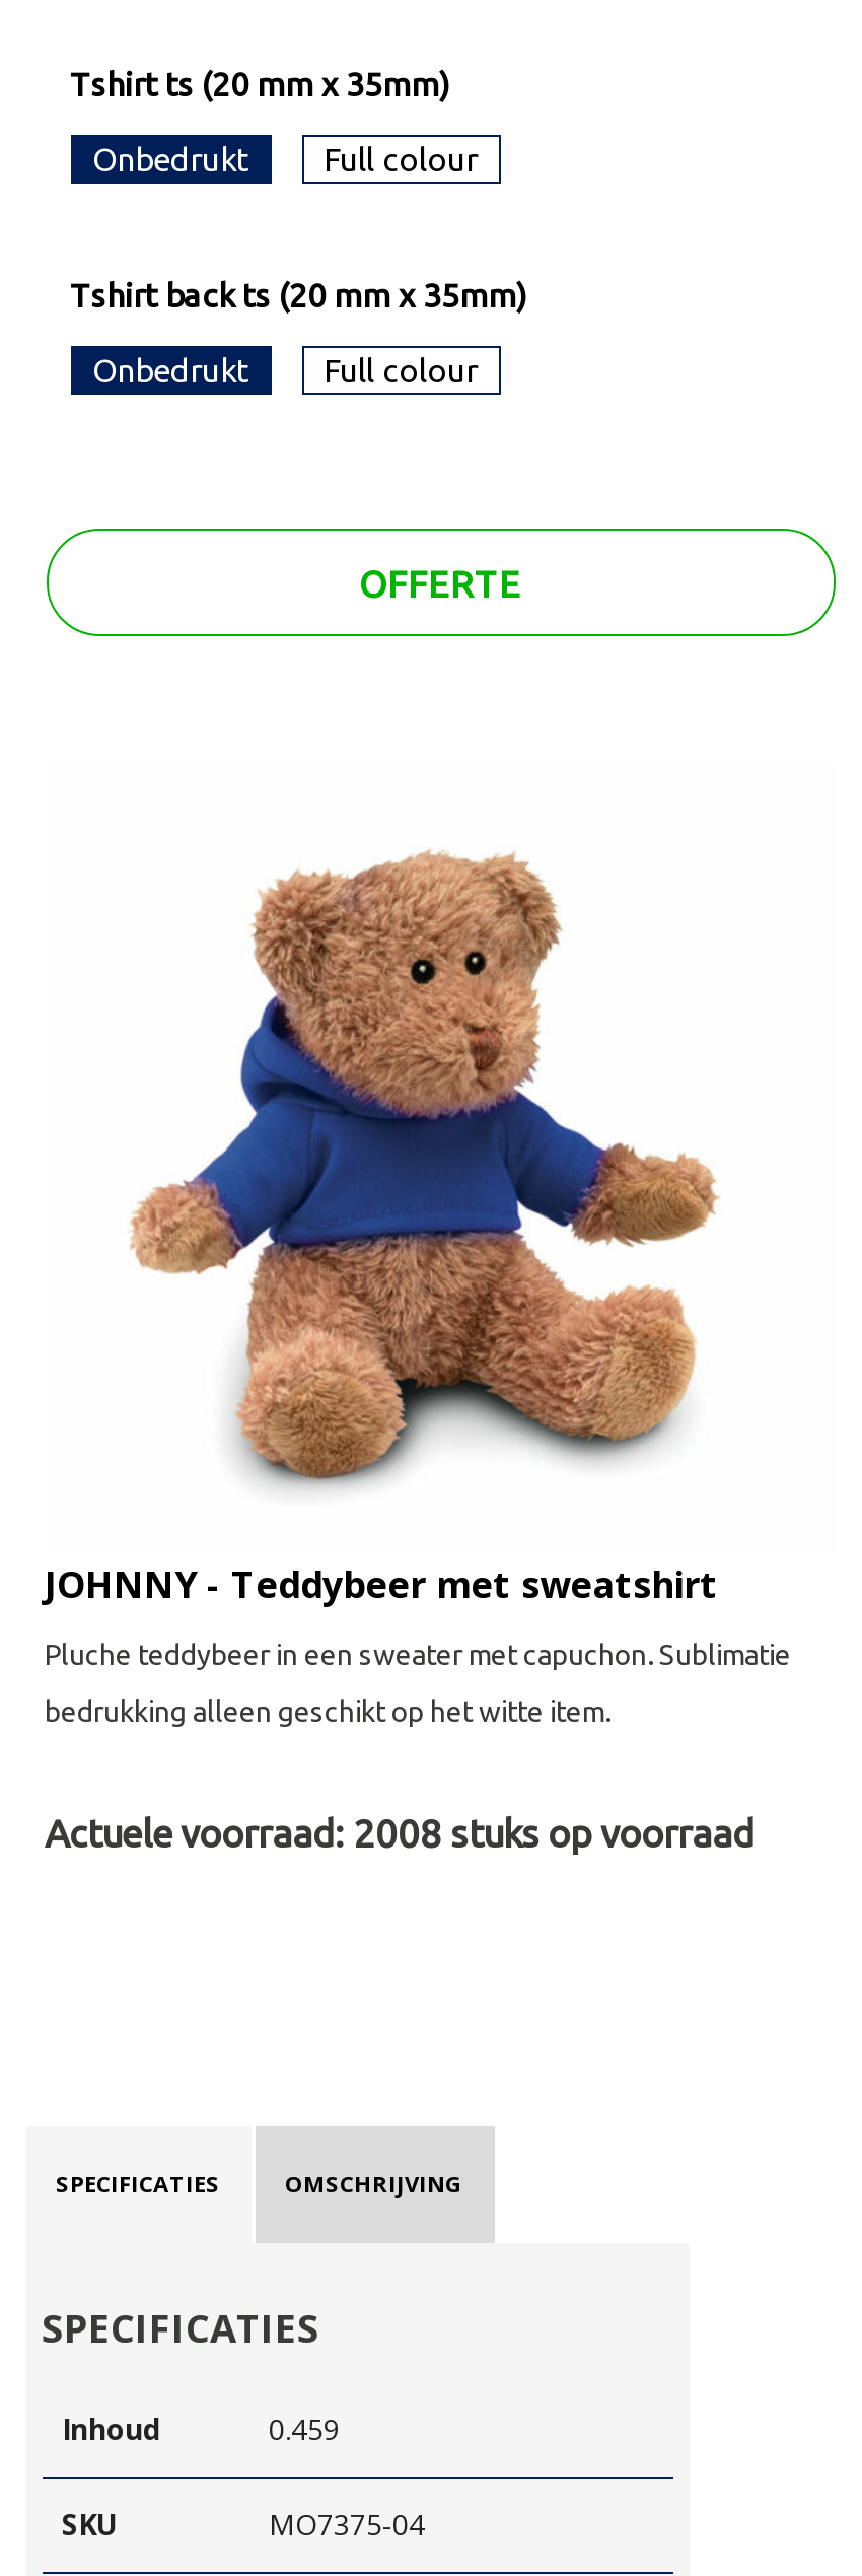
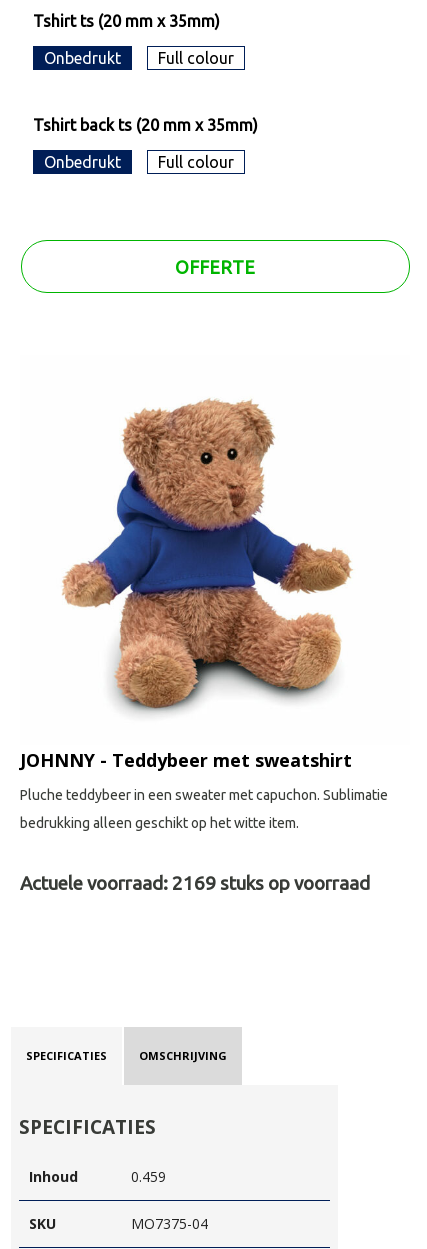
- Actuele voorraad: 2008 stuks op voorraad
+ Actuele voorraad: 2169 stuks op voorraad
